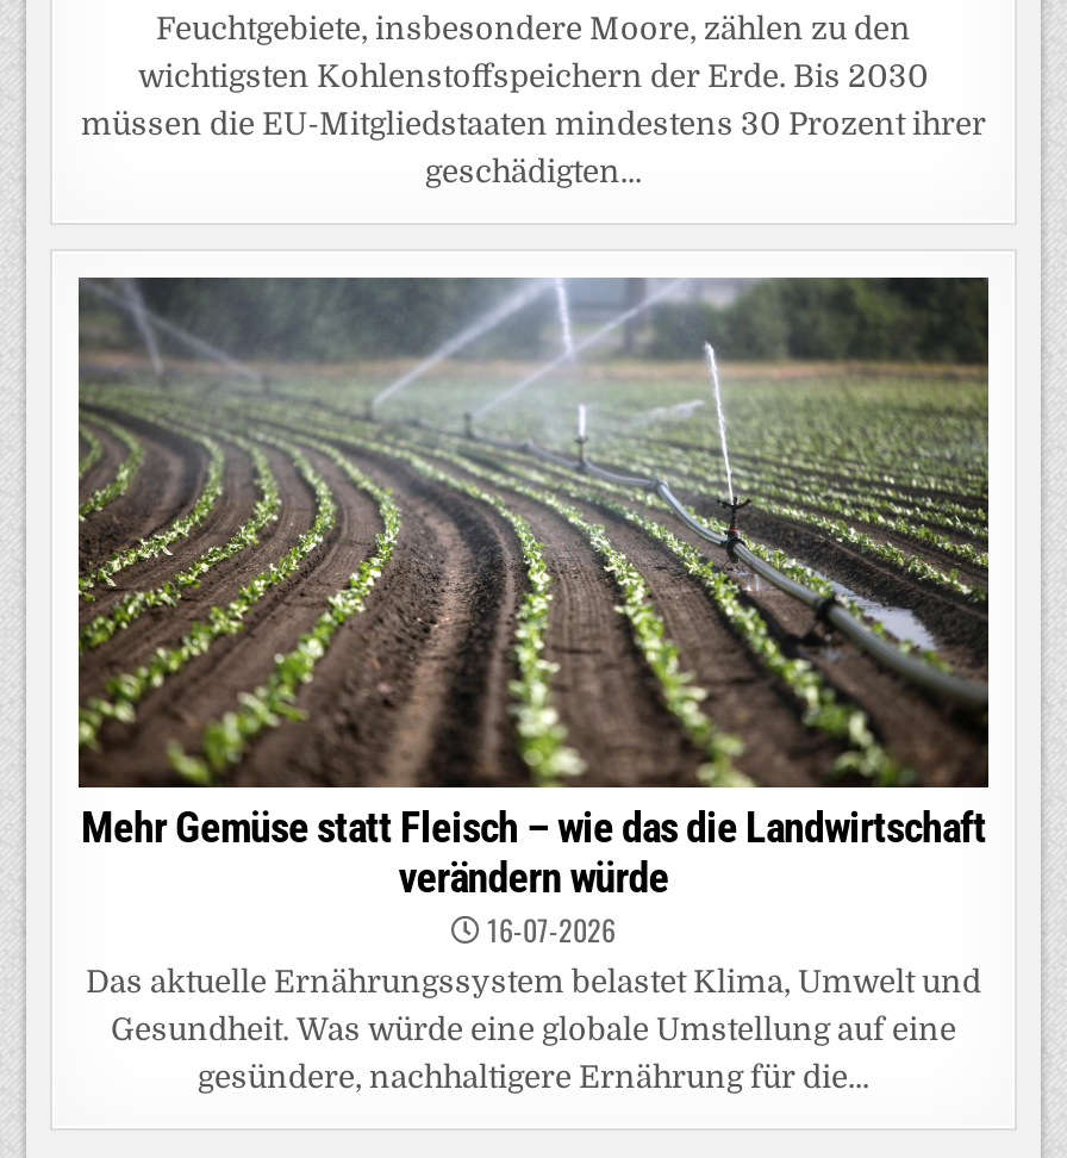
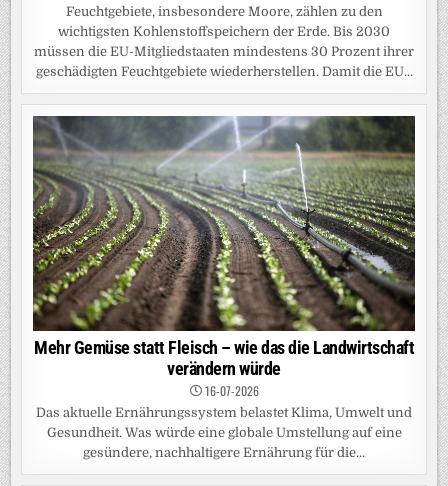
- geschädigten...
+ geschädigten Feuchtgebiete wiederherstellen. Damit die EU...
